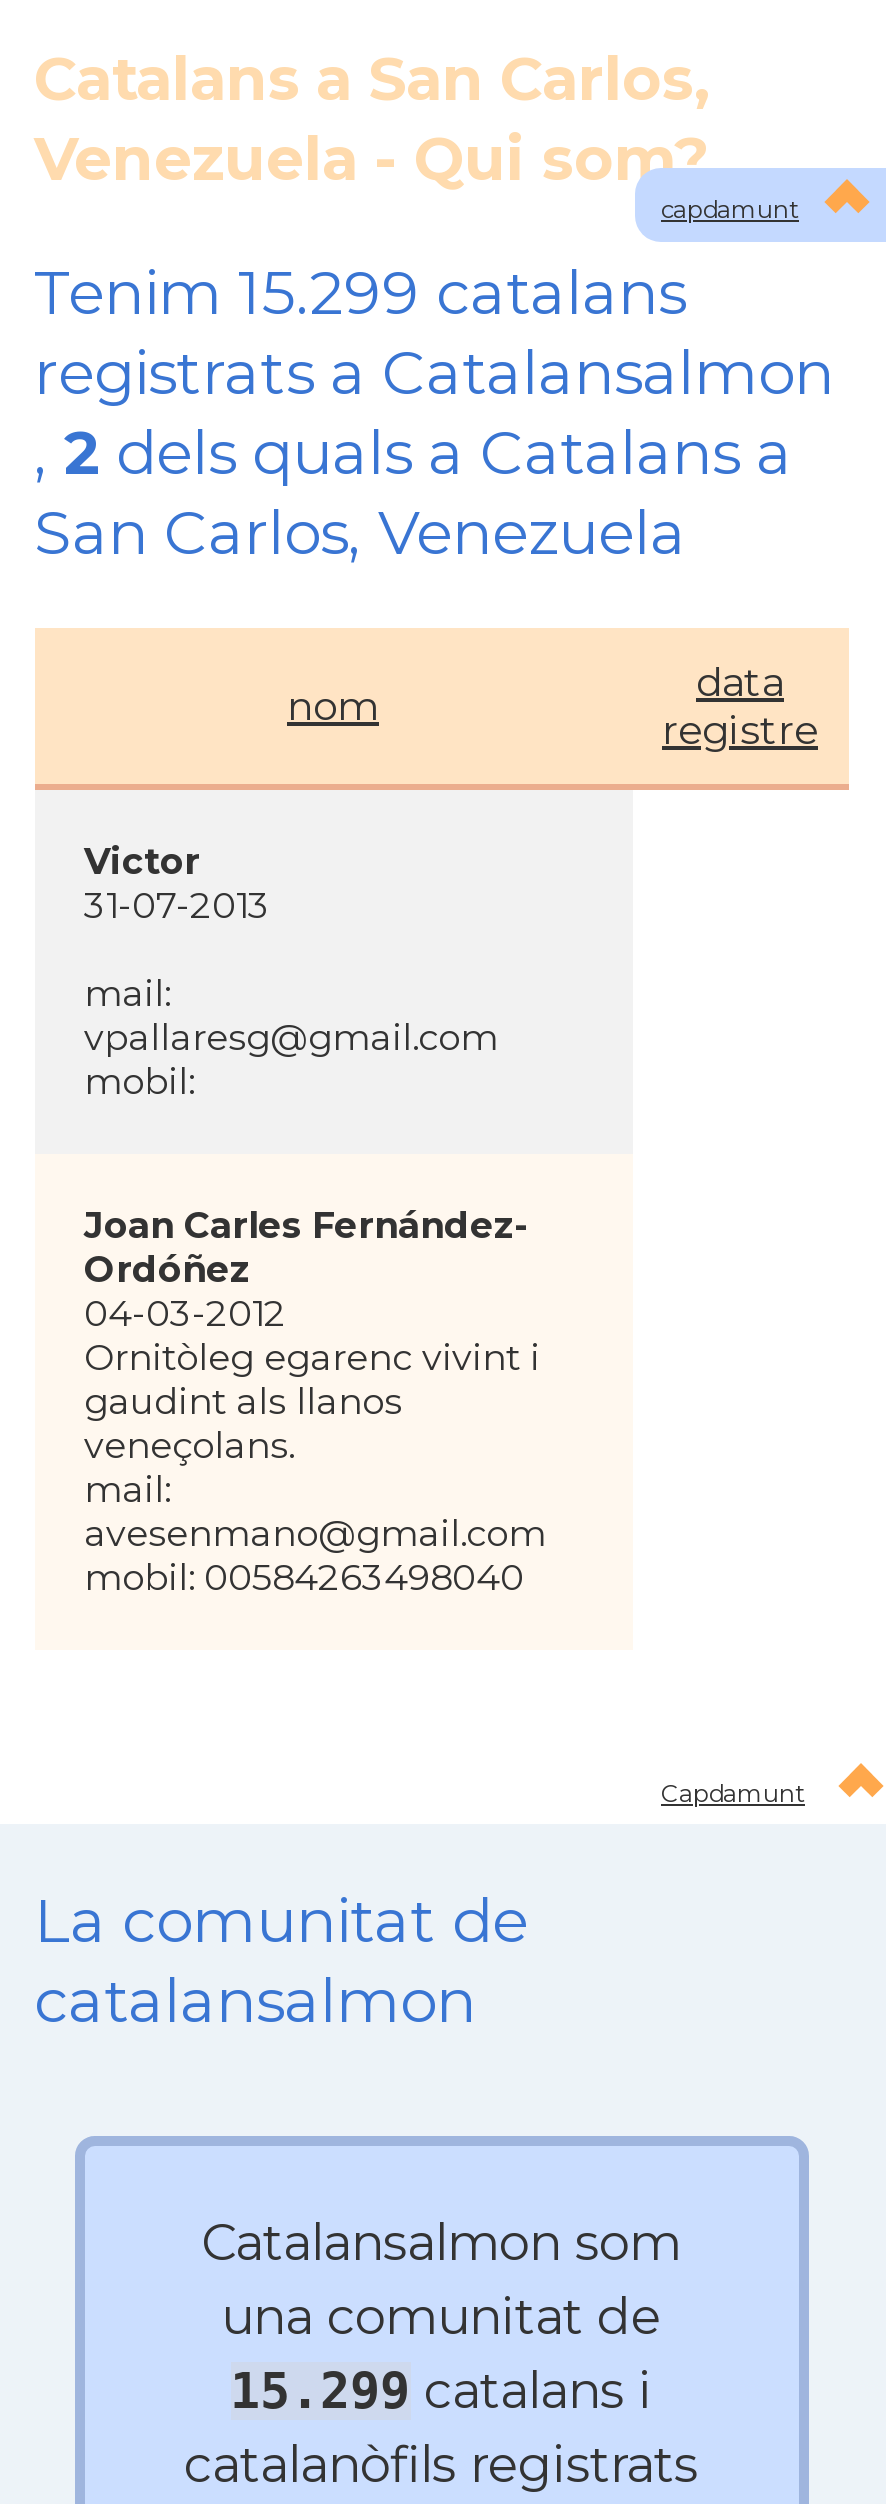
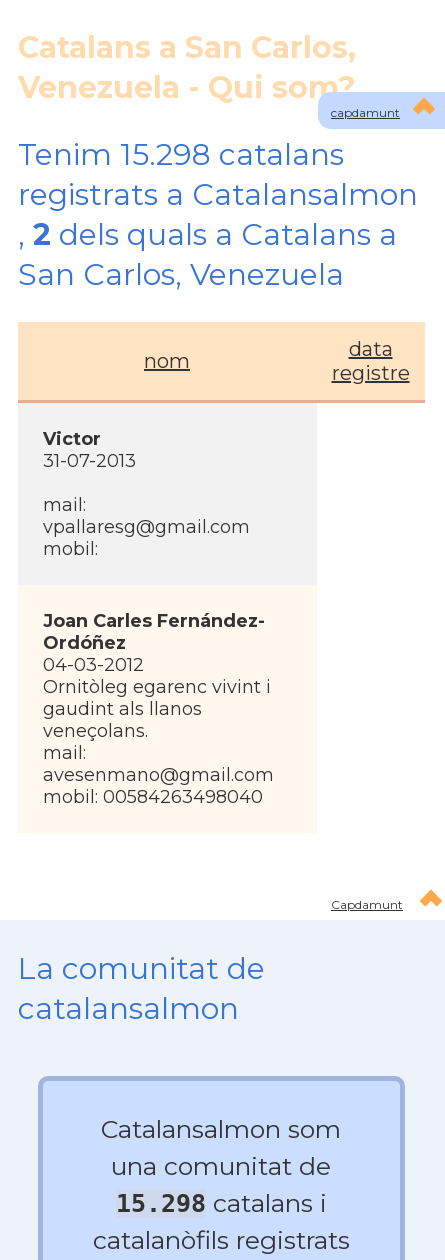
- Tenim 15.299 catalans
+ Tenim 15.298 catalans

- 15.299 catalans i
+ 15.298 catalans i
